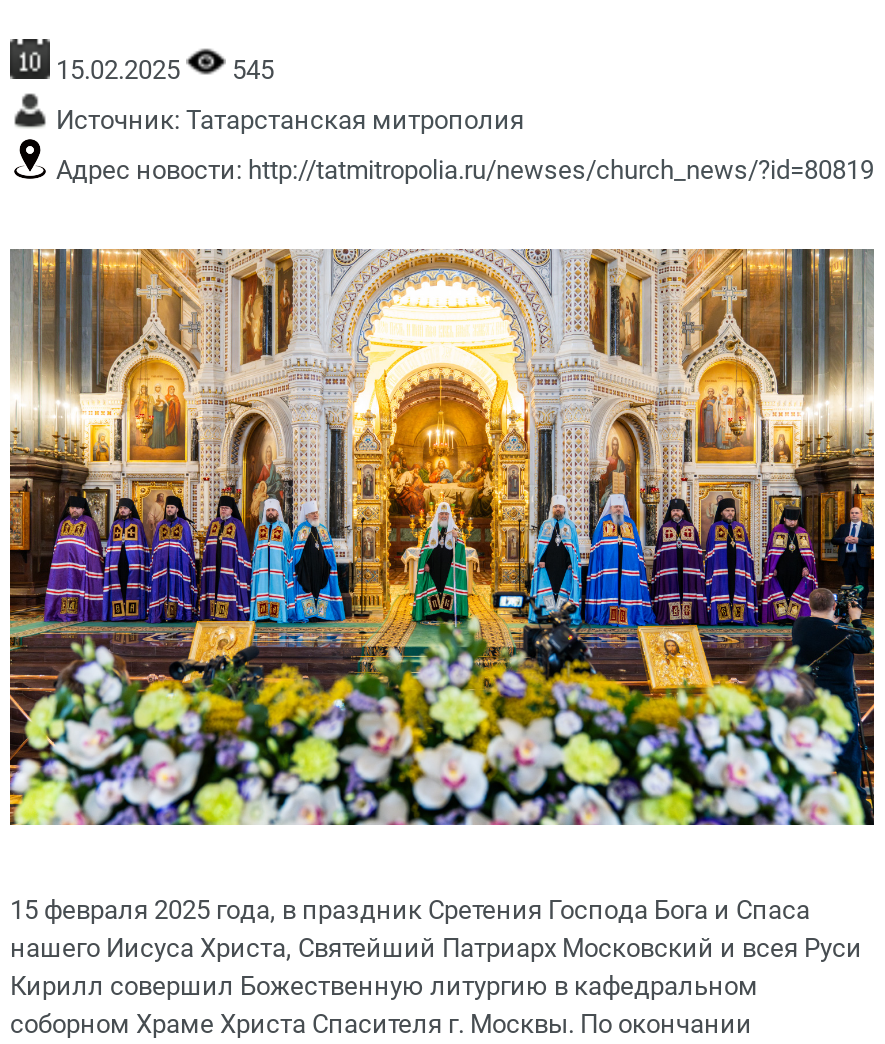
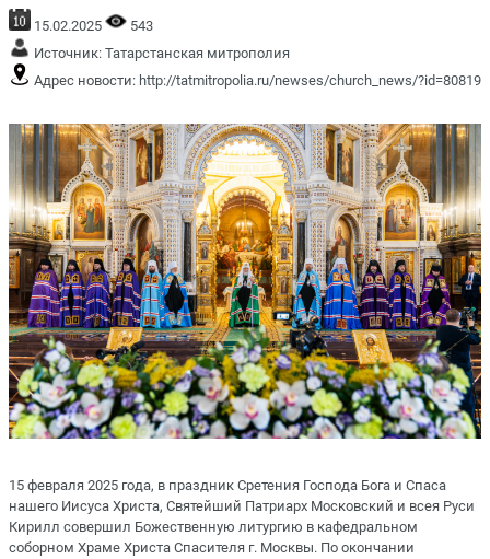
- 15.02.2025 545
+ 15.02.2025 543
